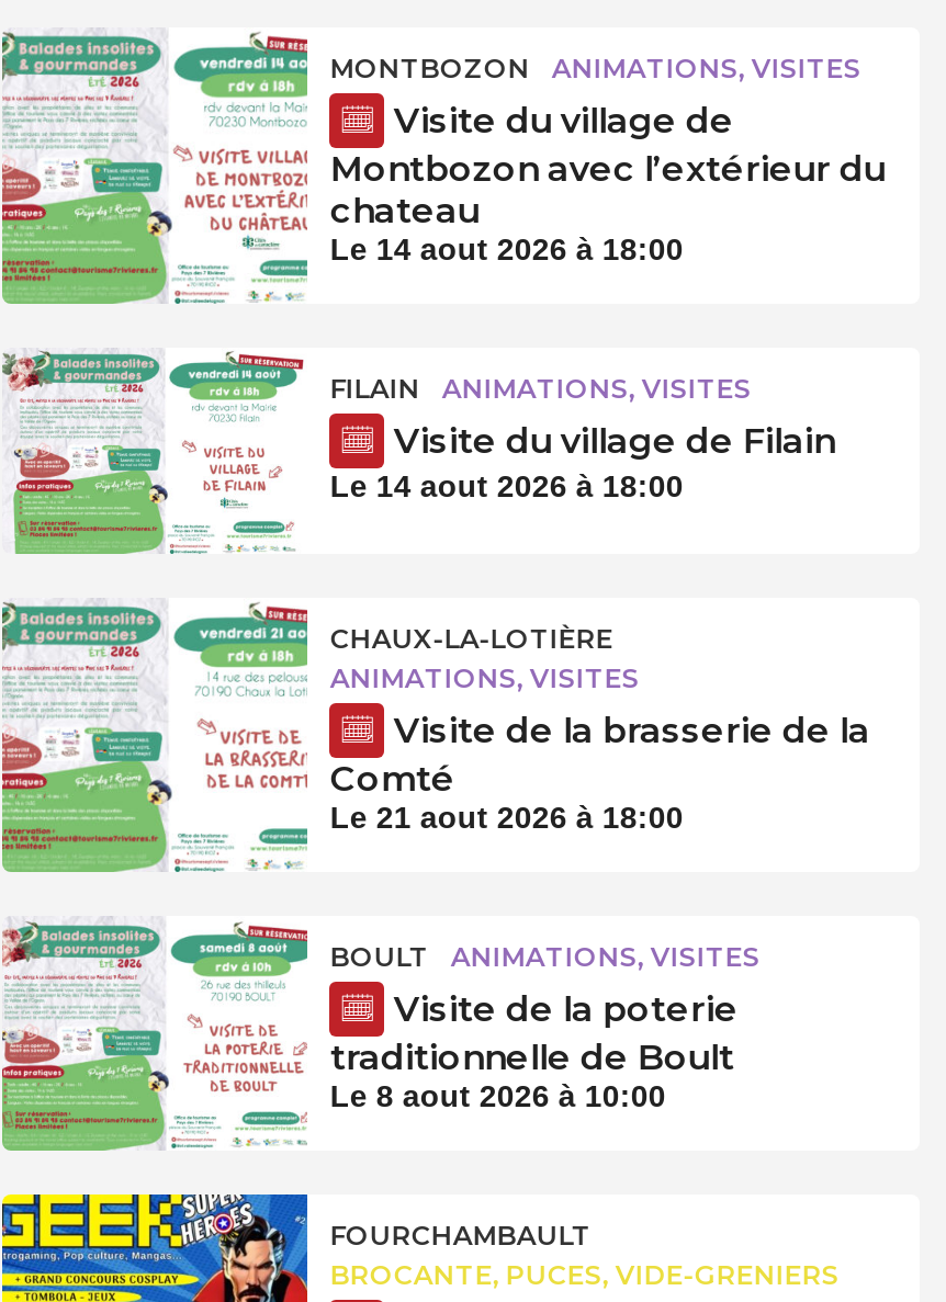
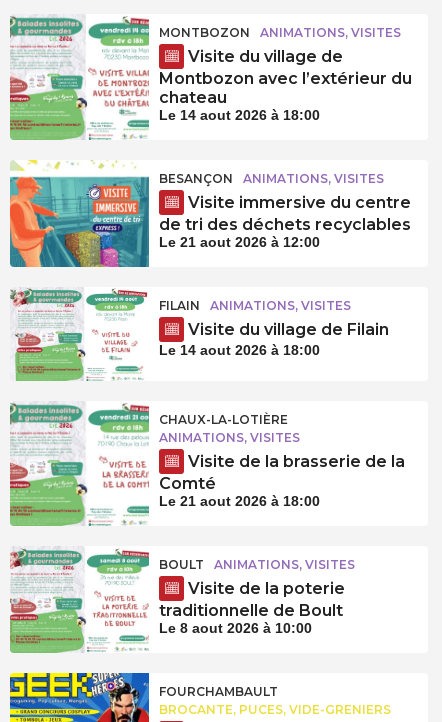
+ [image]
+ BESANÇON
+ ANIMATIONS, VISITES
+ Visite immersive du centre
+ de tri des déchets recyclables
+ Le 21 aout 2026 à 12:00
